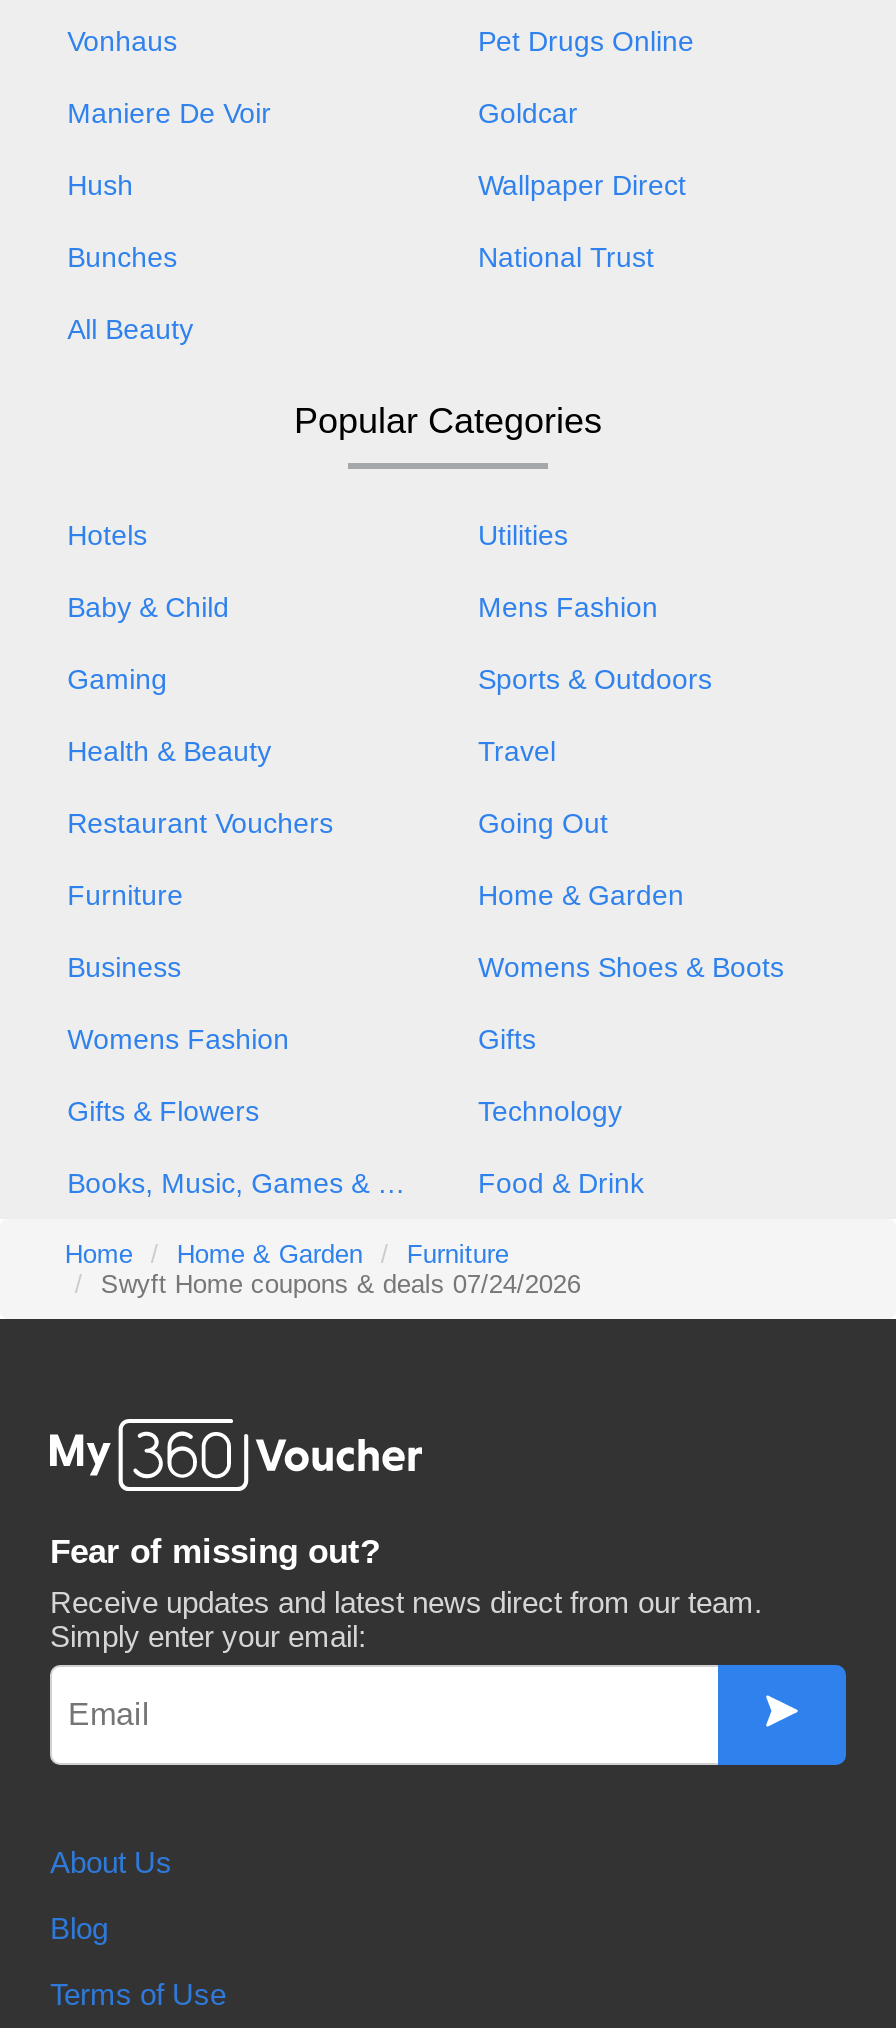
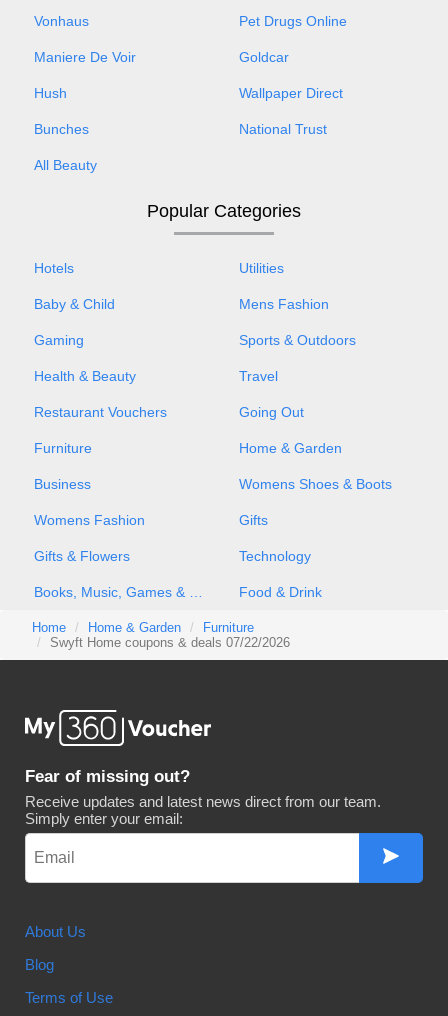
- Swyft Home coupons & deals 07/24/2026
+ Swyft Home coupons & deals 07/22/2026
